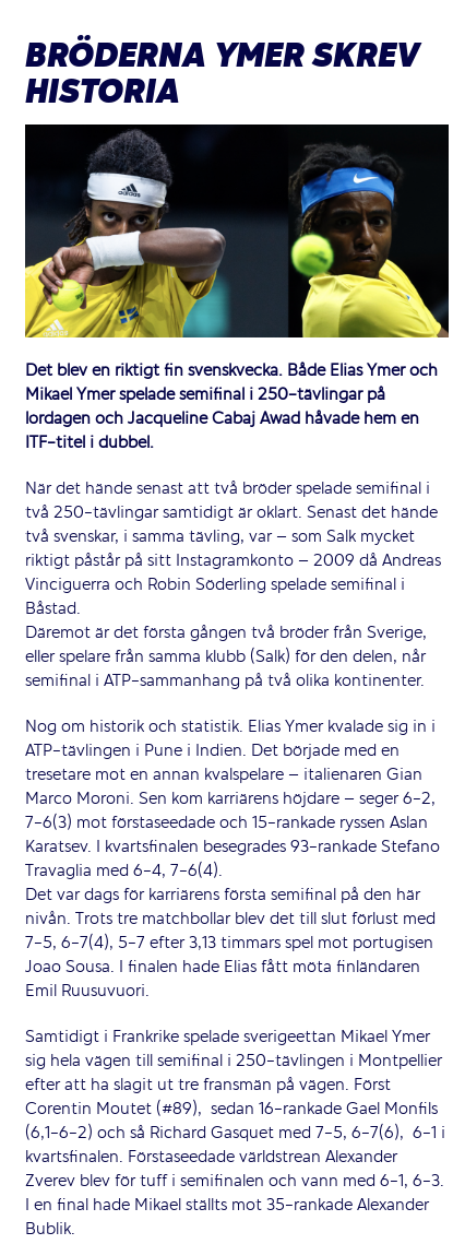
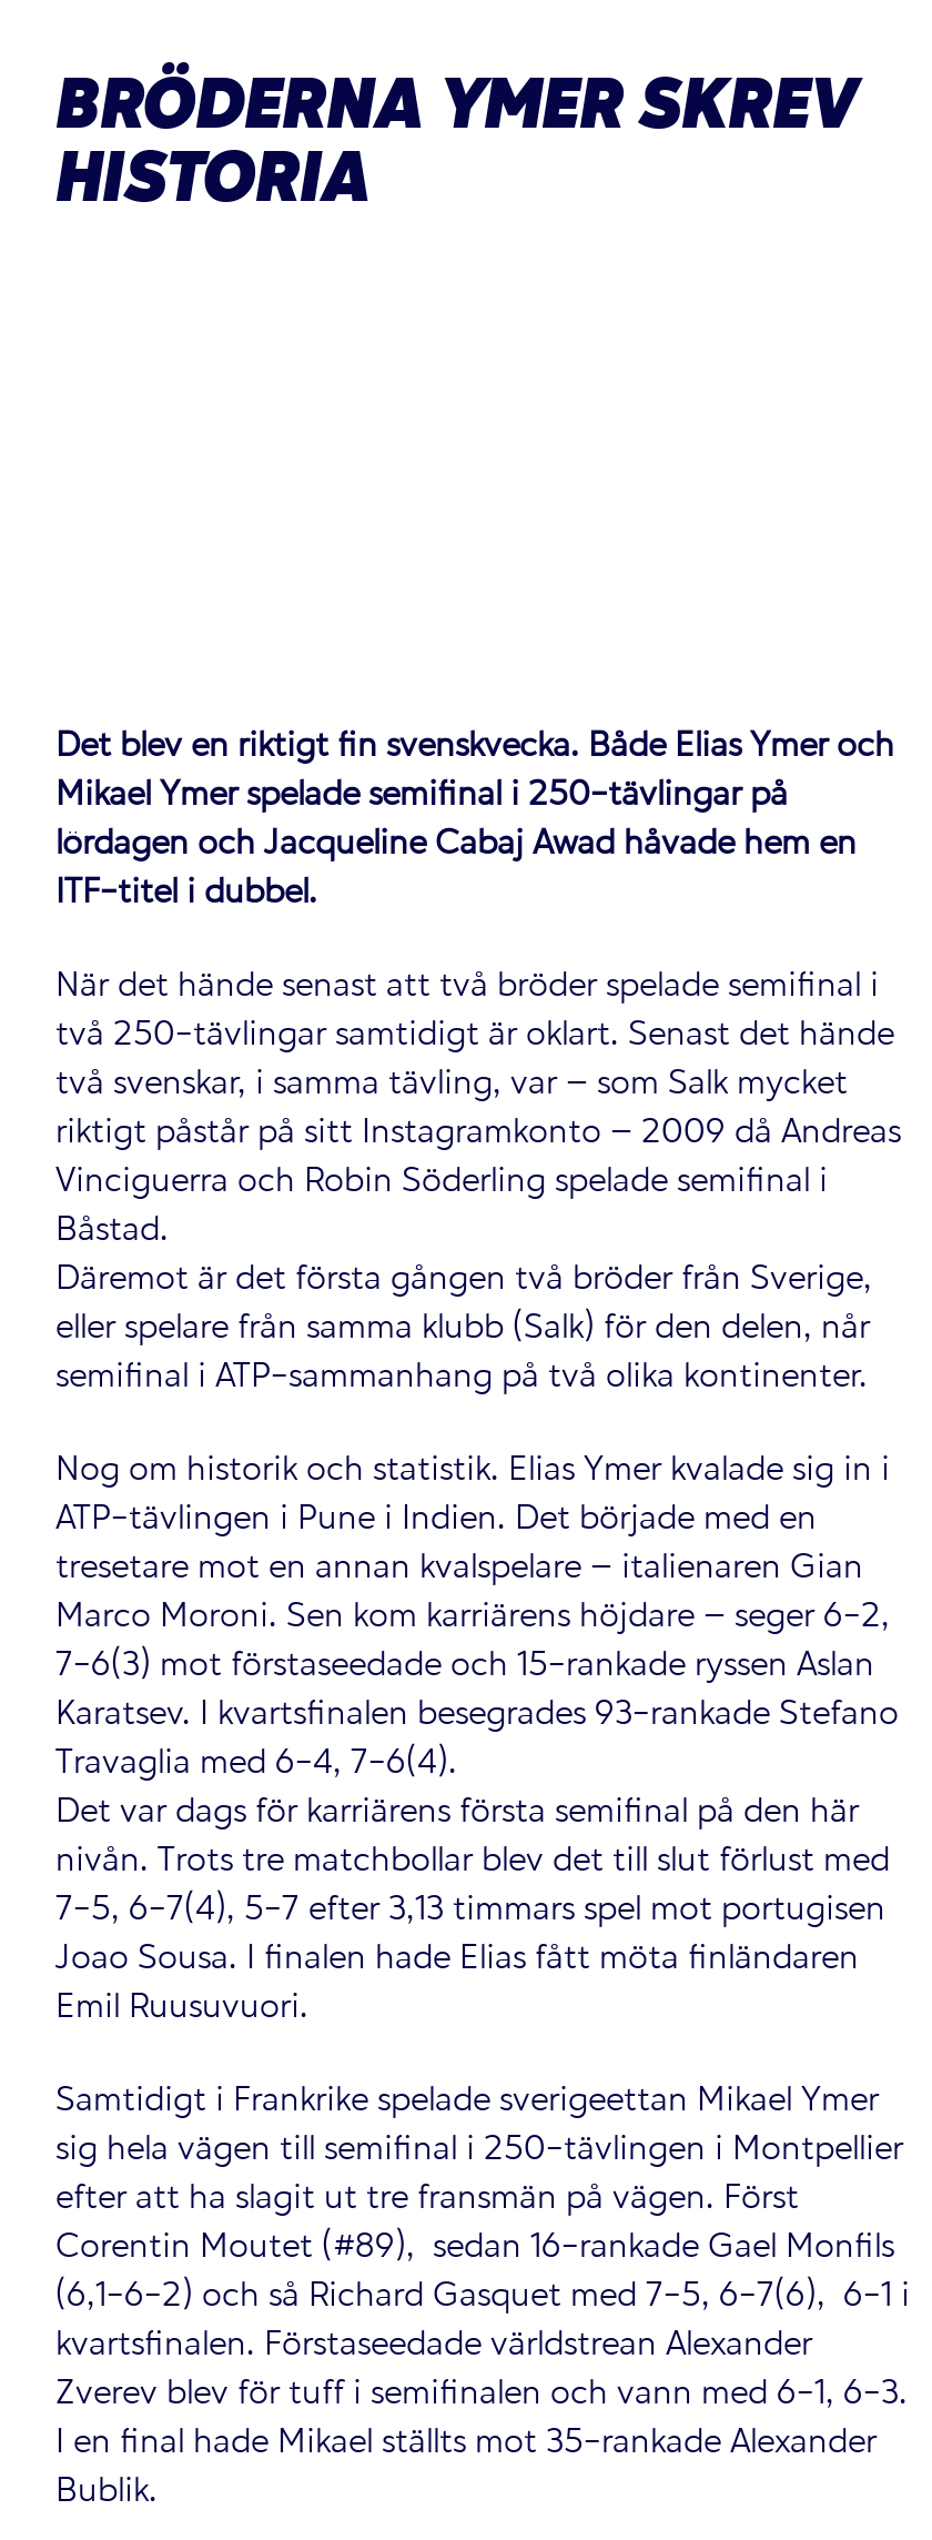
- [image]
